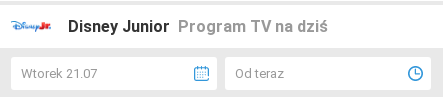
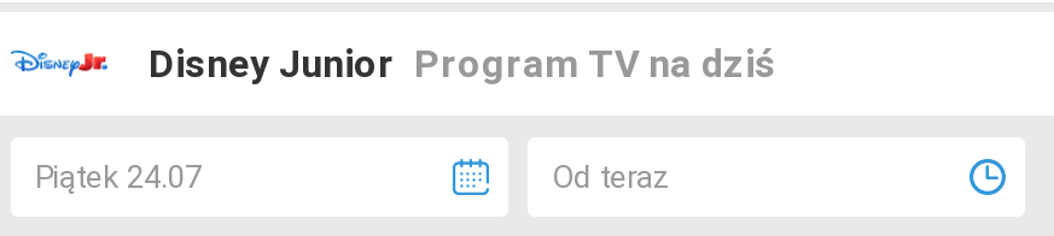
- Wtorek 21.07
+ Piątek 24.07
